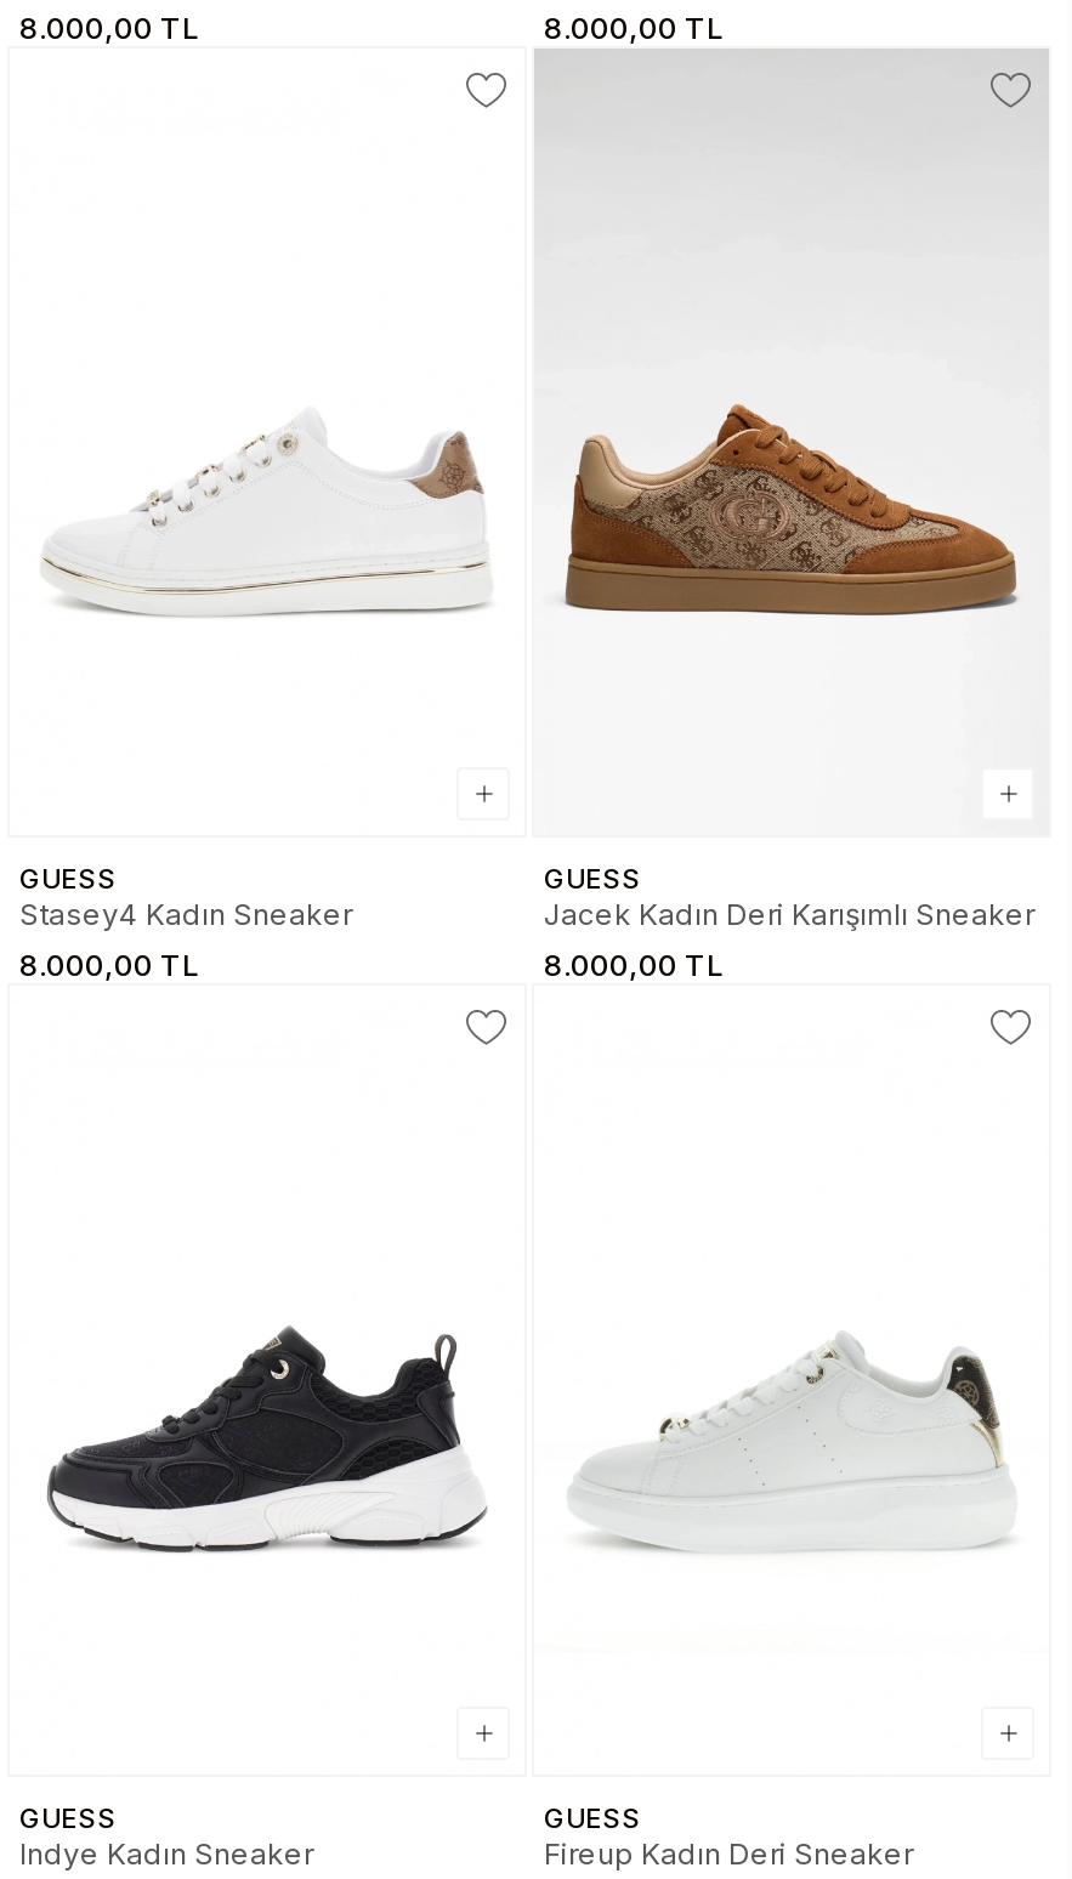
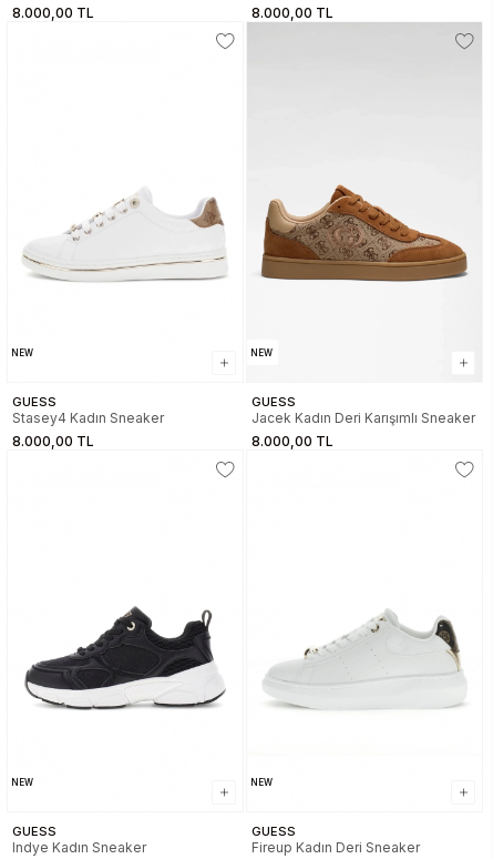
+ NEW

+ NEW

+ NEW

+ NEW
